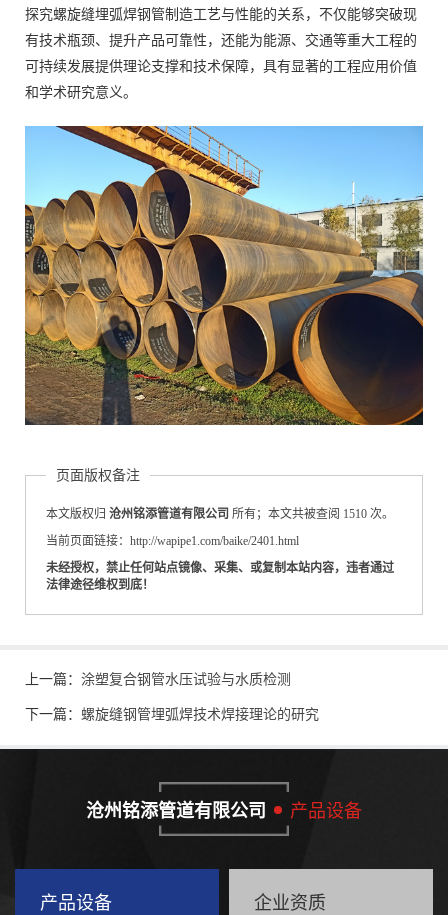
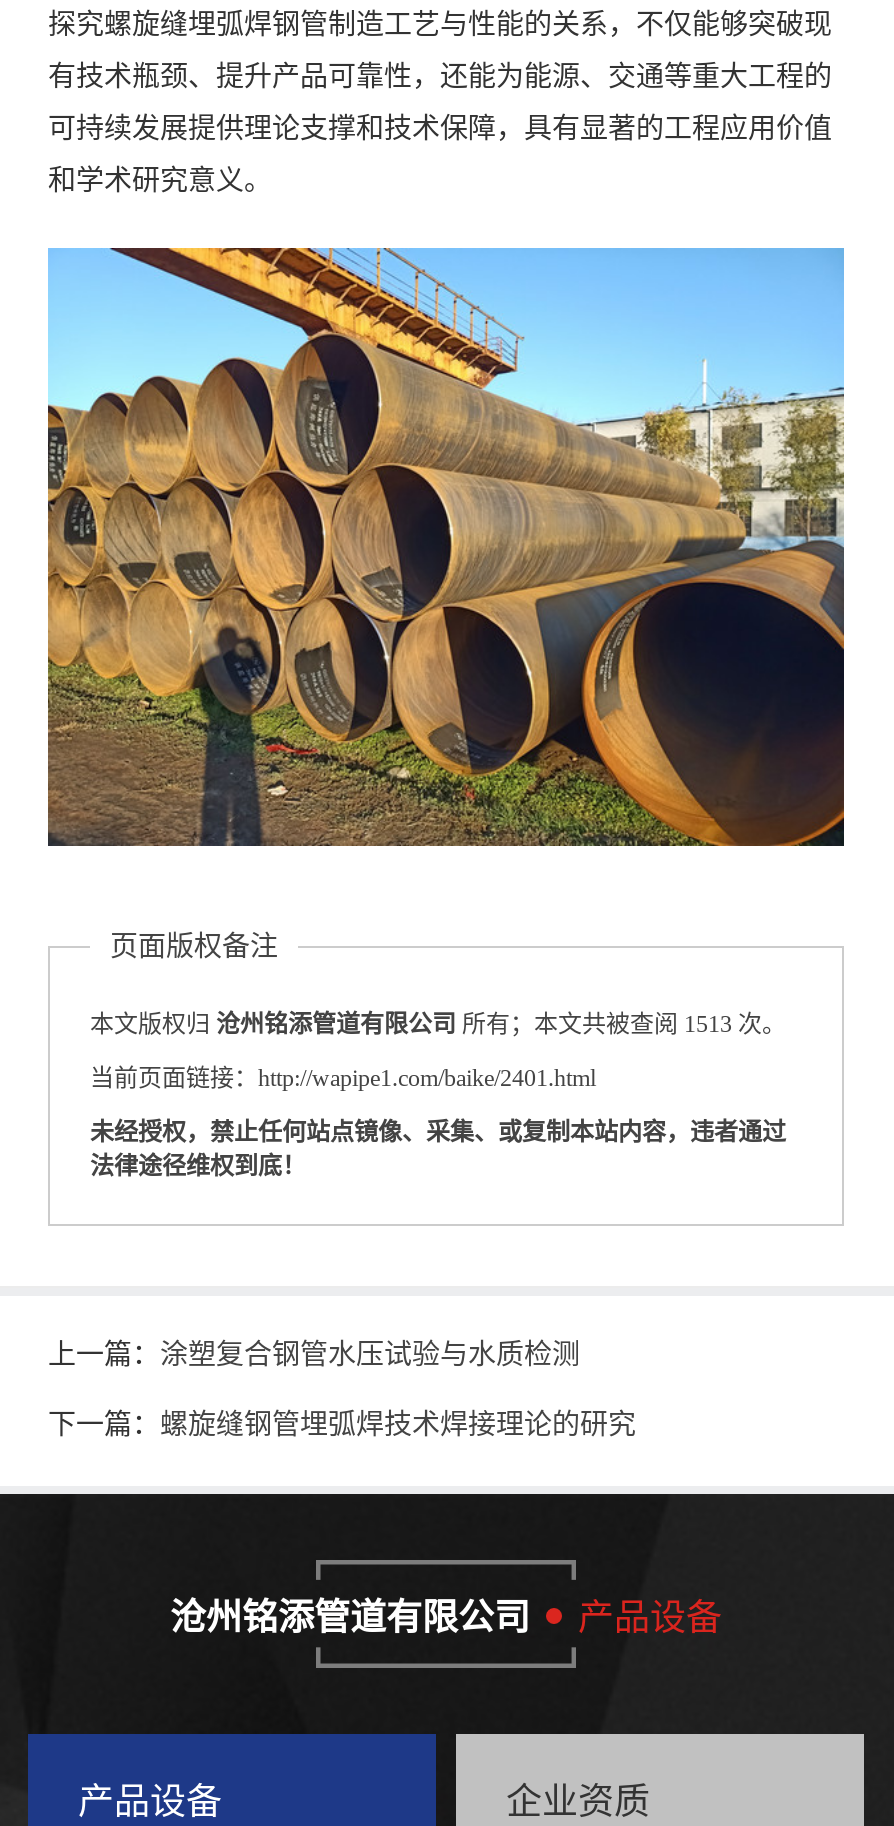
- 本文版权归沧州铭添管道有限公司所有；本文共被查阅 1510 次。
+ 本文版权归沧州铭添管道有限公司所有；本文共被查阅 1513 次。
